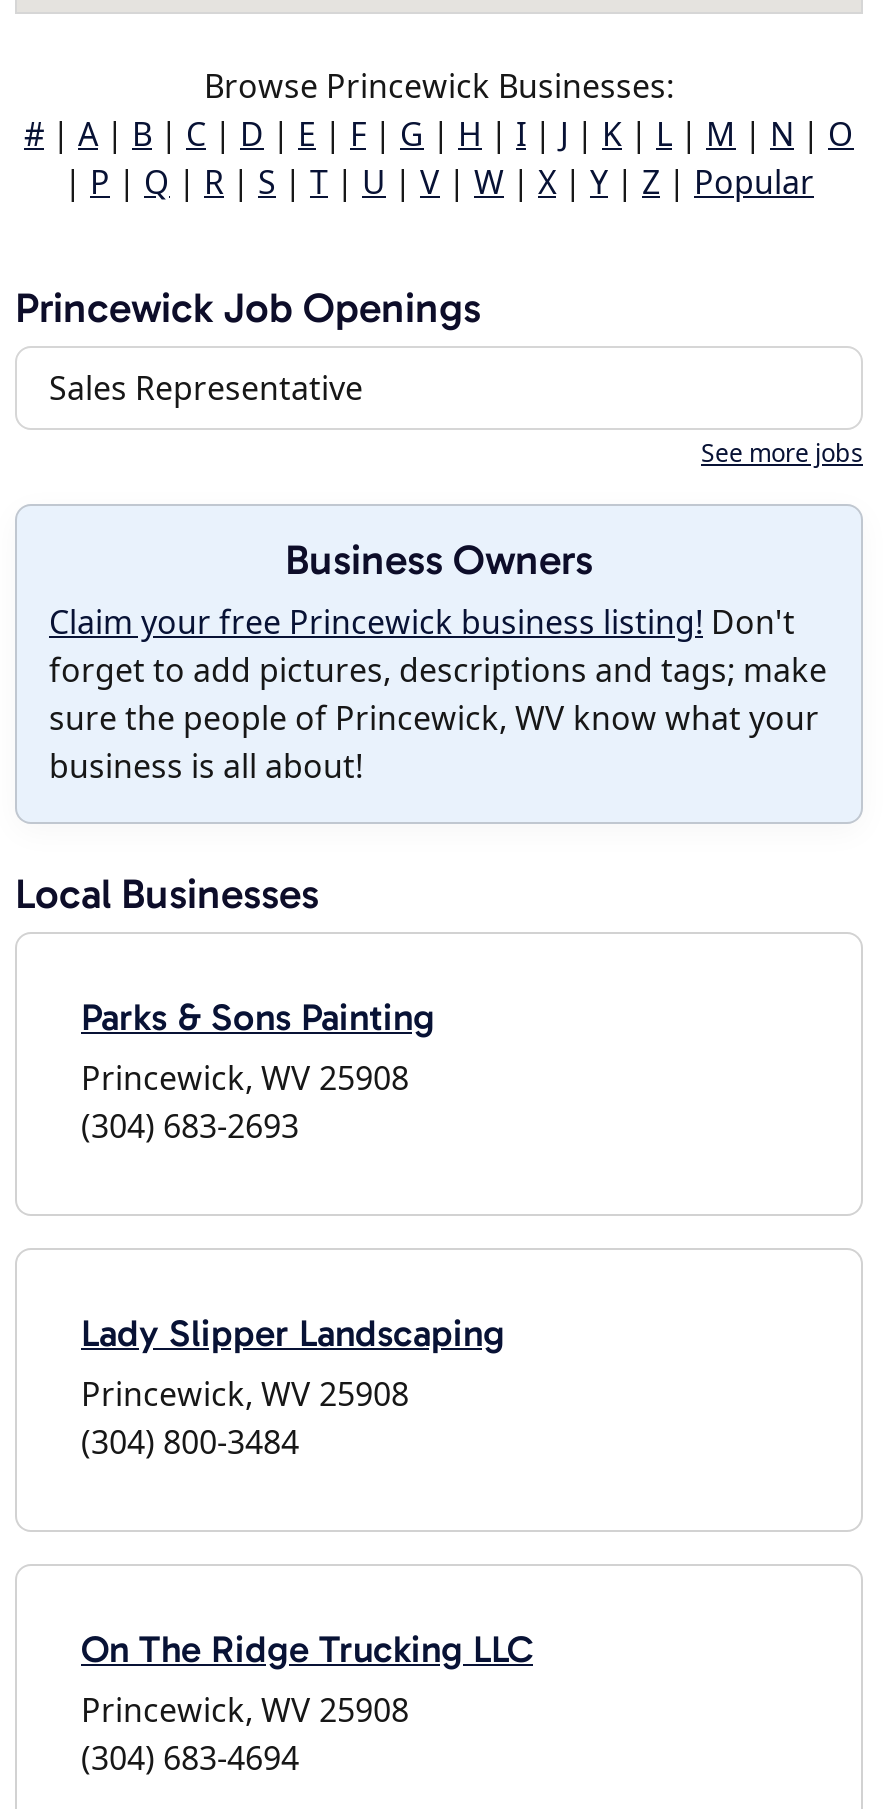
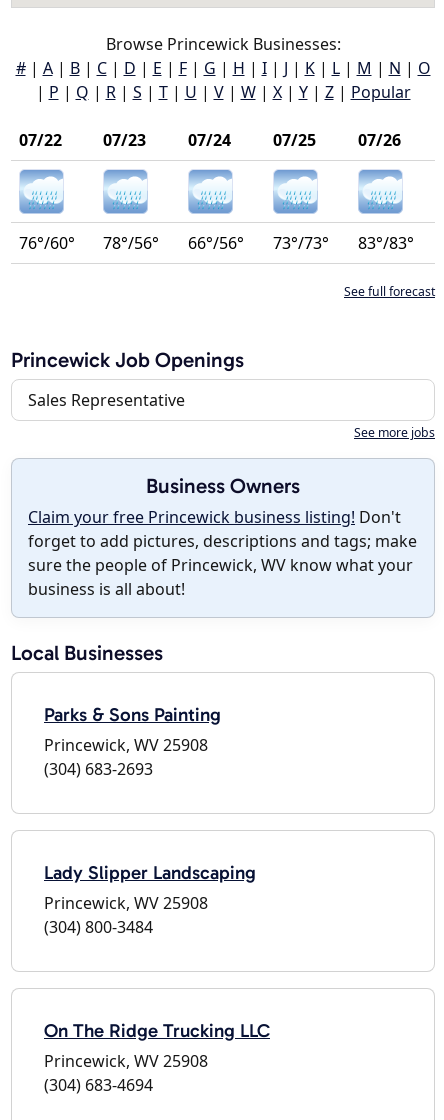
+ [image]
+ 76°/60°
+ 78°/56°
+ 66°/56°
+ 73°/73°
+ 83°/83°
+ See full forecast

+ 07/22
+ 07/23
+ 07/24
+ 07/25
+ 07/26

+ [image]

+ [image]

+ [image]

+ [image]
